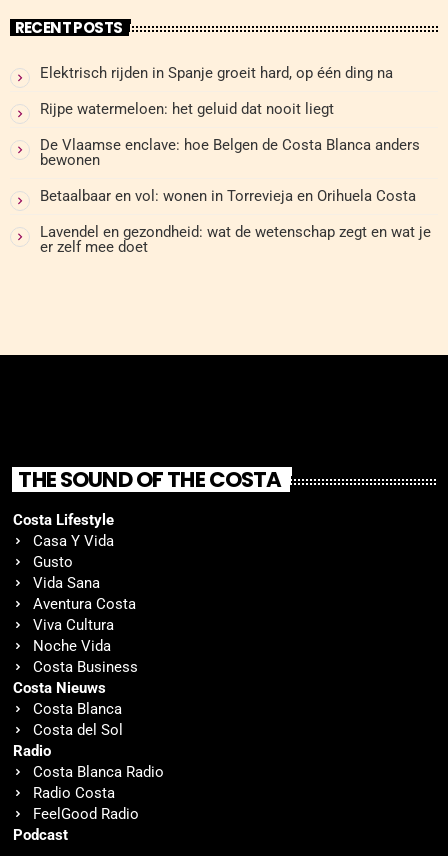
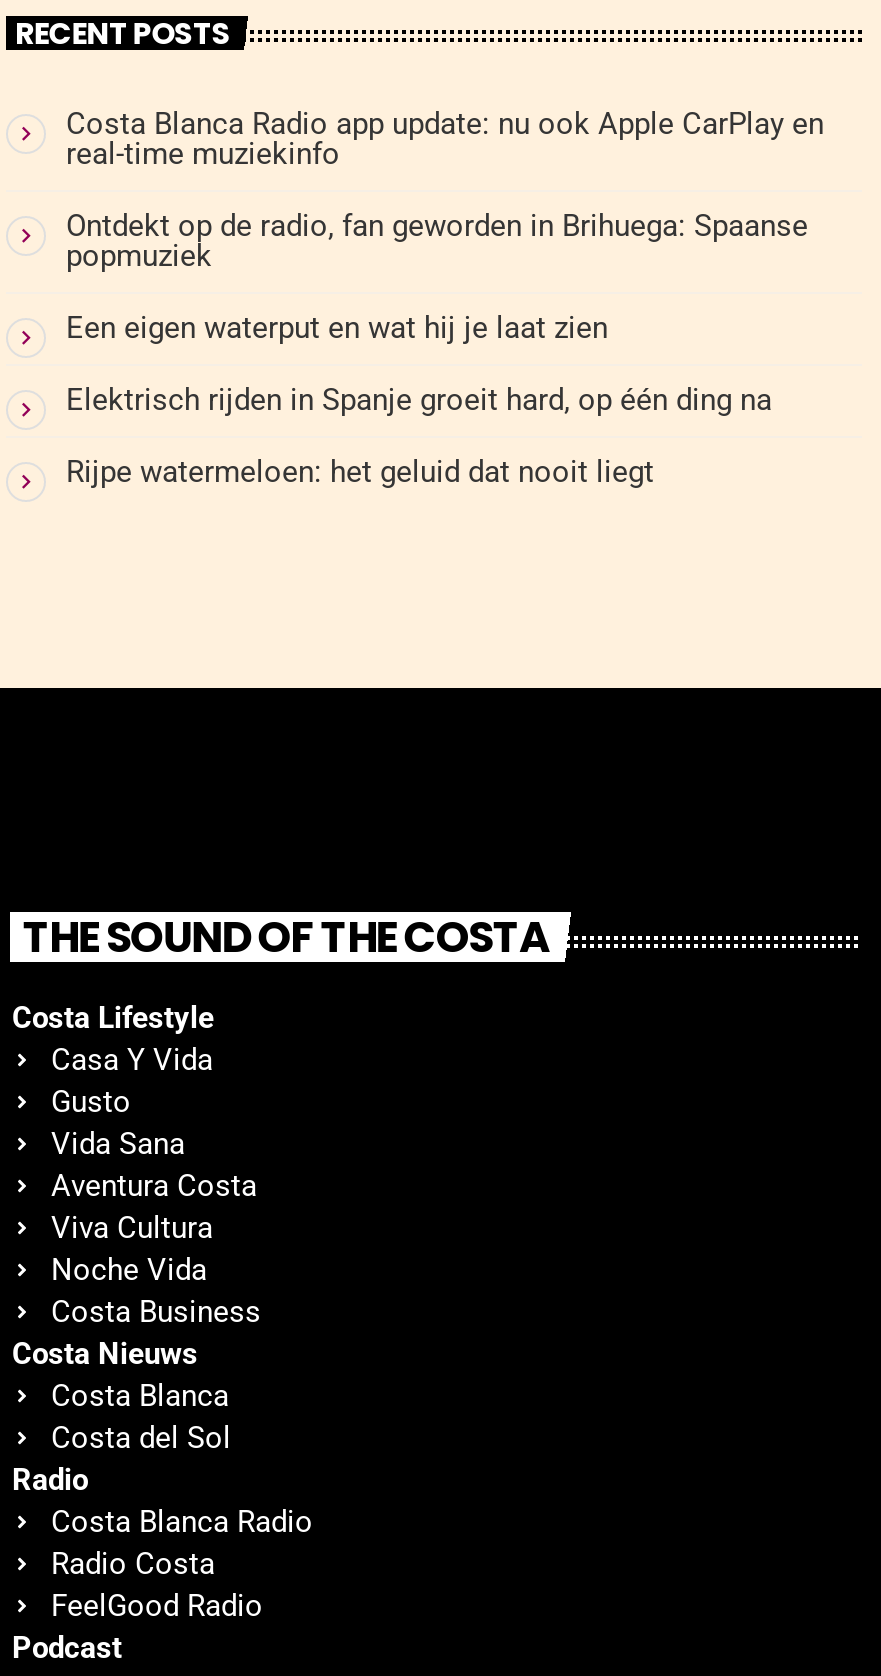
+ Costa Blanca Radio app update: nu ook Apple CarPlay en
+ real-time muziekinfo
+ Ontdekt op de radio, fan geworden in Brihuega: Spaanse
+ popmuziek
+ Een eigen waterput en wat hij je laat zien

moved down: Elektrisch rijden in Spanje groeit hard, op één ding na | Rijpe watermeloen: het geluid dat nooit liegt

- De Vlaamse enclave: hoe Belgen de Costa Blanca anders
- bewonen
- Betaalbaar en vol: wonen in Torrevieja en Orihuela Costa
- Lavendel en gezondheid: wat de wetenschap zegt en wat je
- er zelf mee doet
